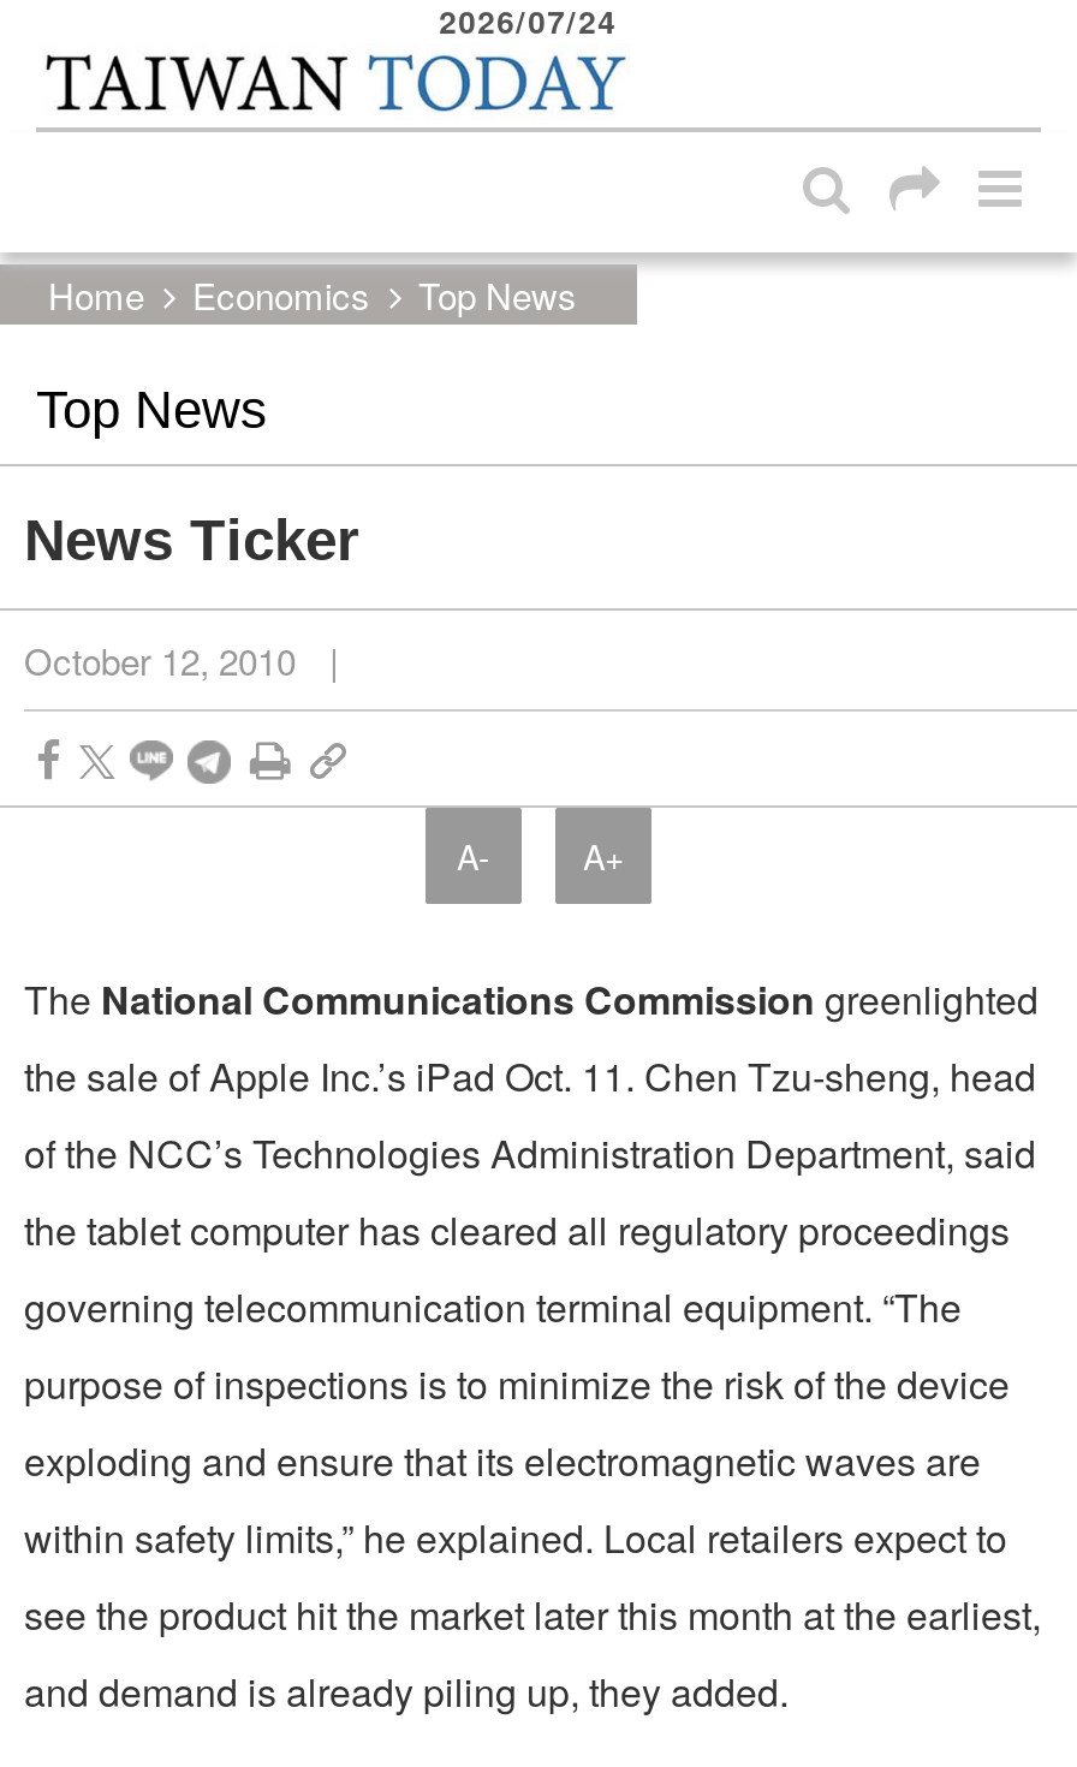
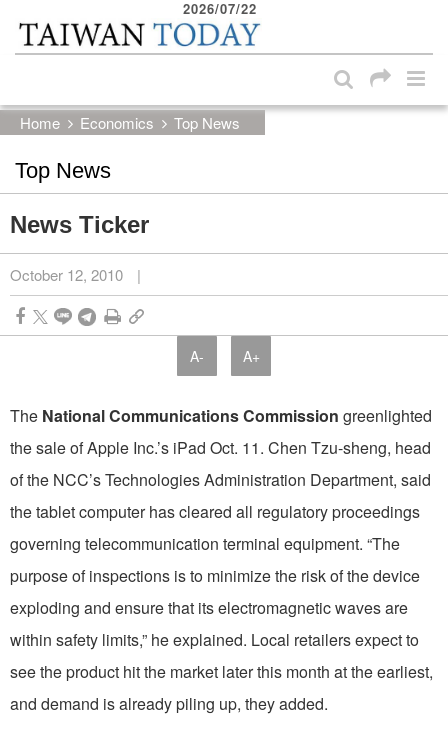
- 2026/07/24
+ 2026/07/22
